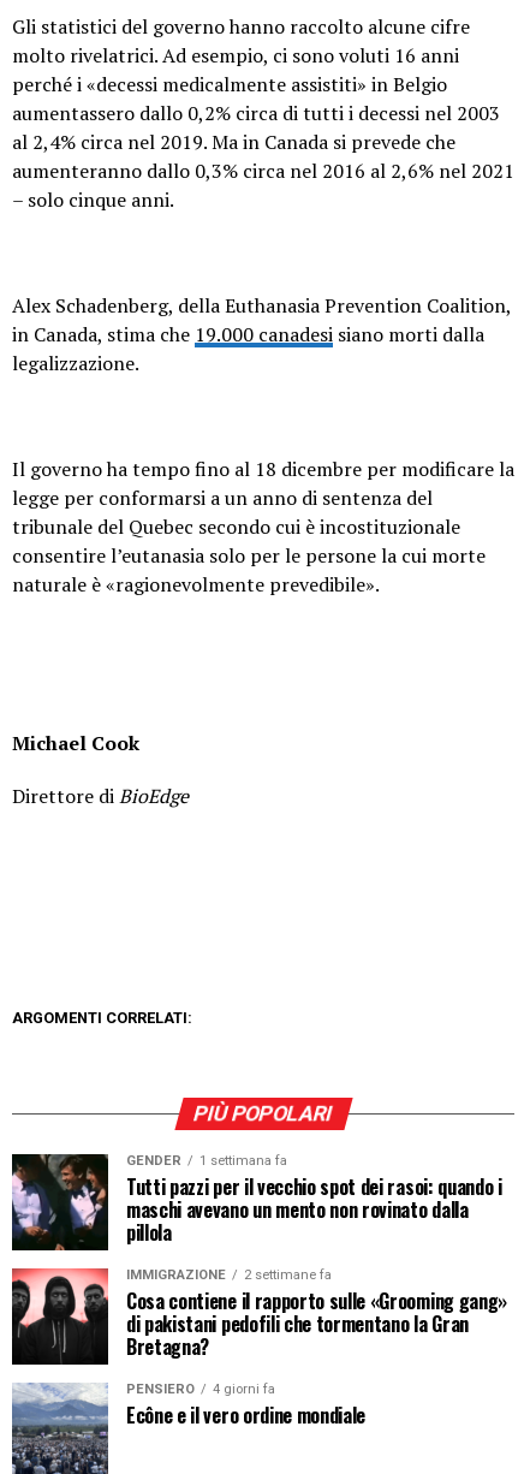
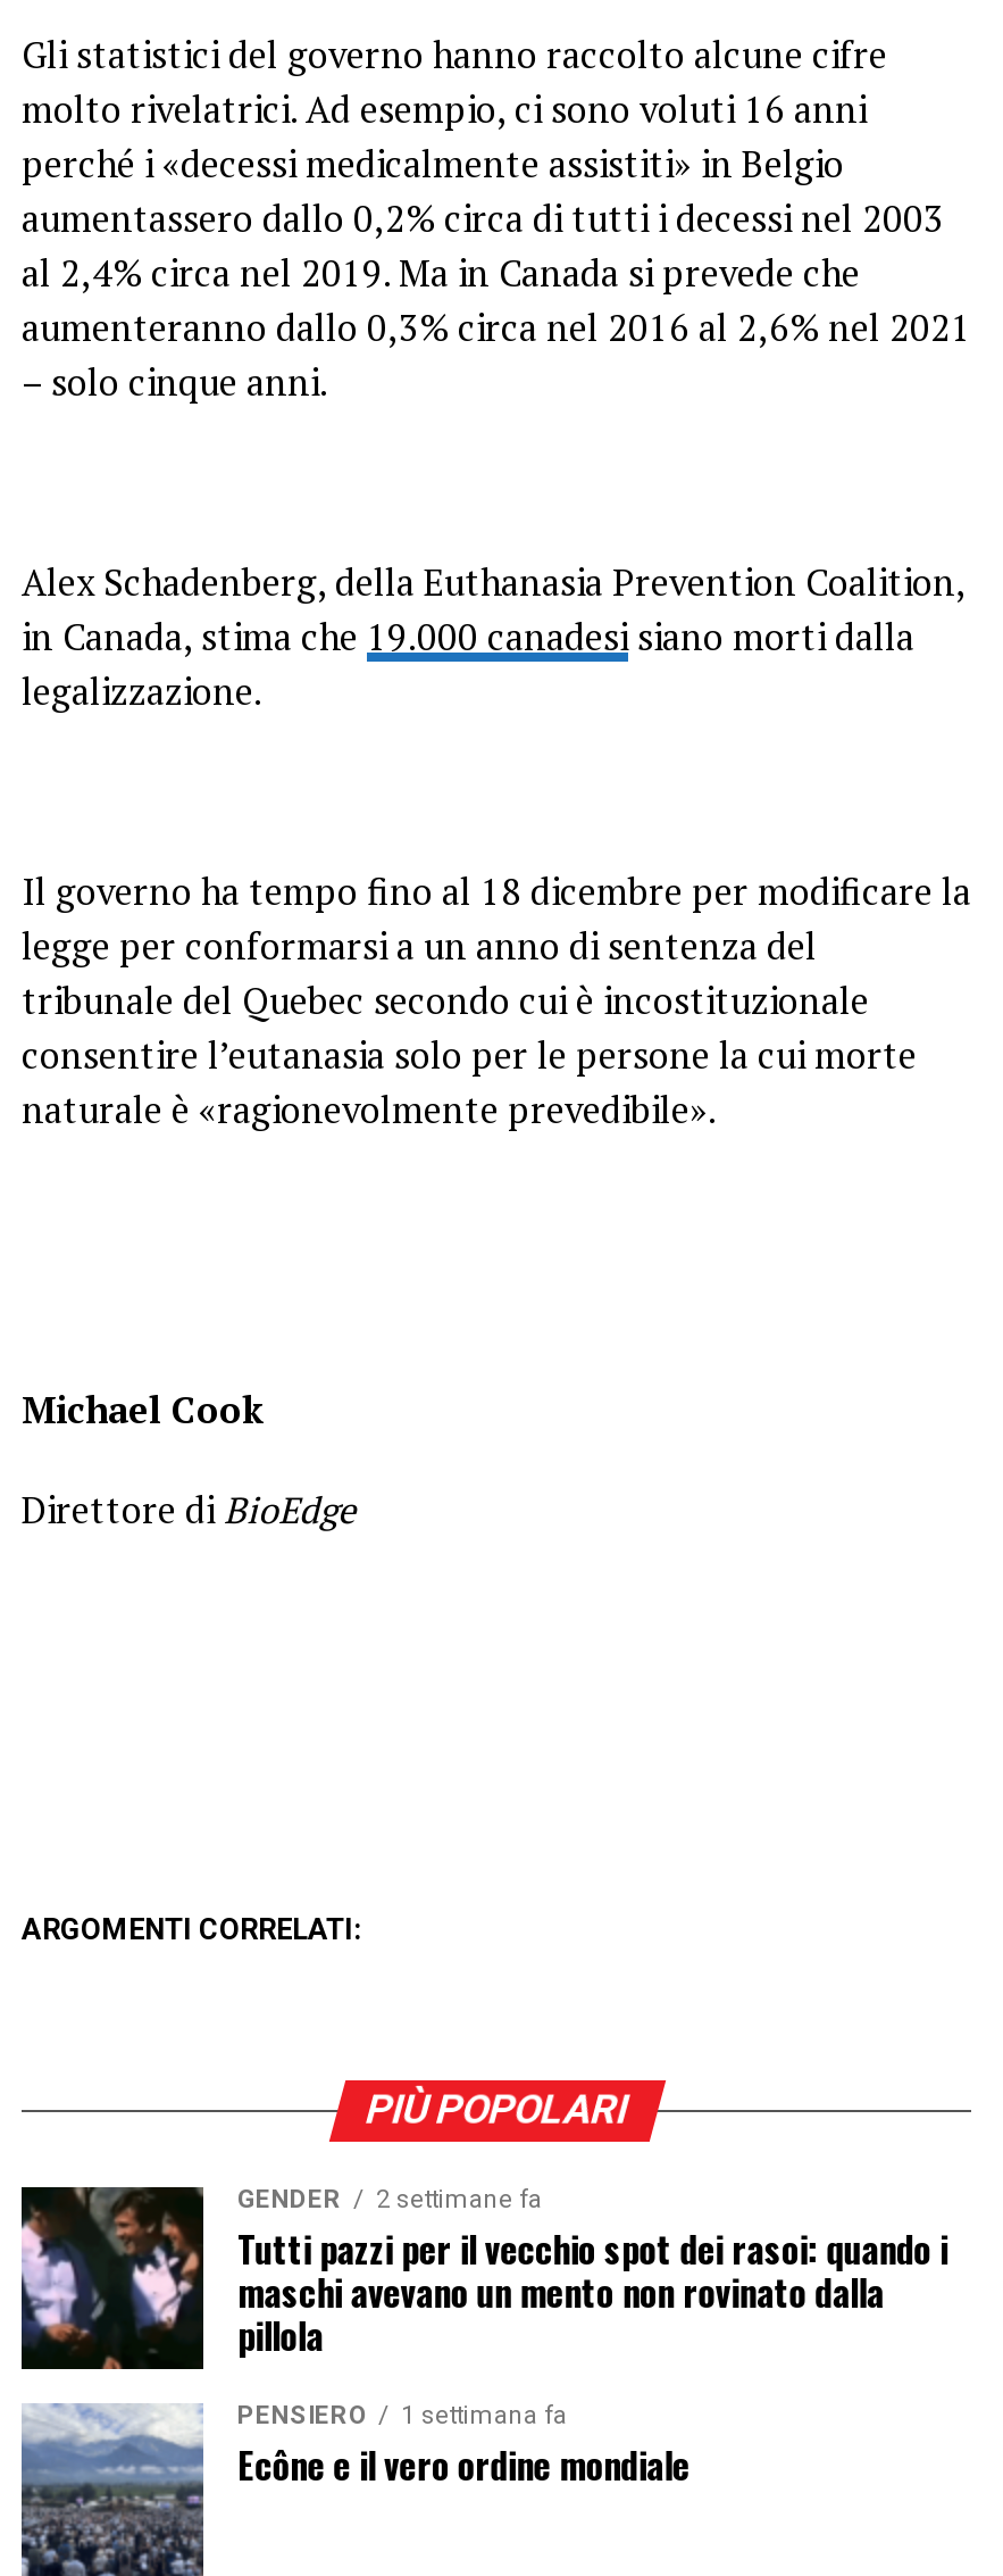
- GENDER 1 settimana fa
+ GENDER 2 settimane fa

- [image]
- IMMIGRAZIONE
- 2 settimane fa
- Cosa contiene il rapporto sulle «Grooming gang»
- di pakistani pedofili che tormentano la Gran
- Bretagna?

- PENSIERO 4 giorni fa
+ PENSIERO 1 settimana fa
